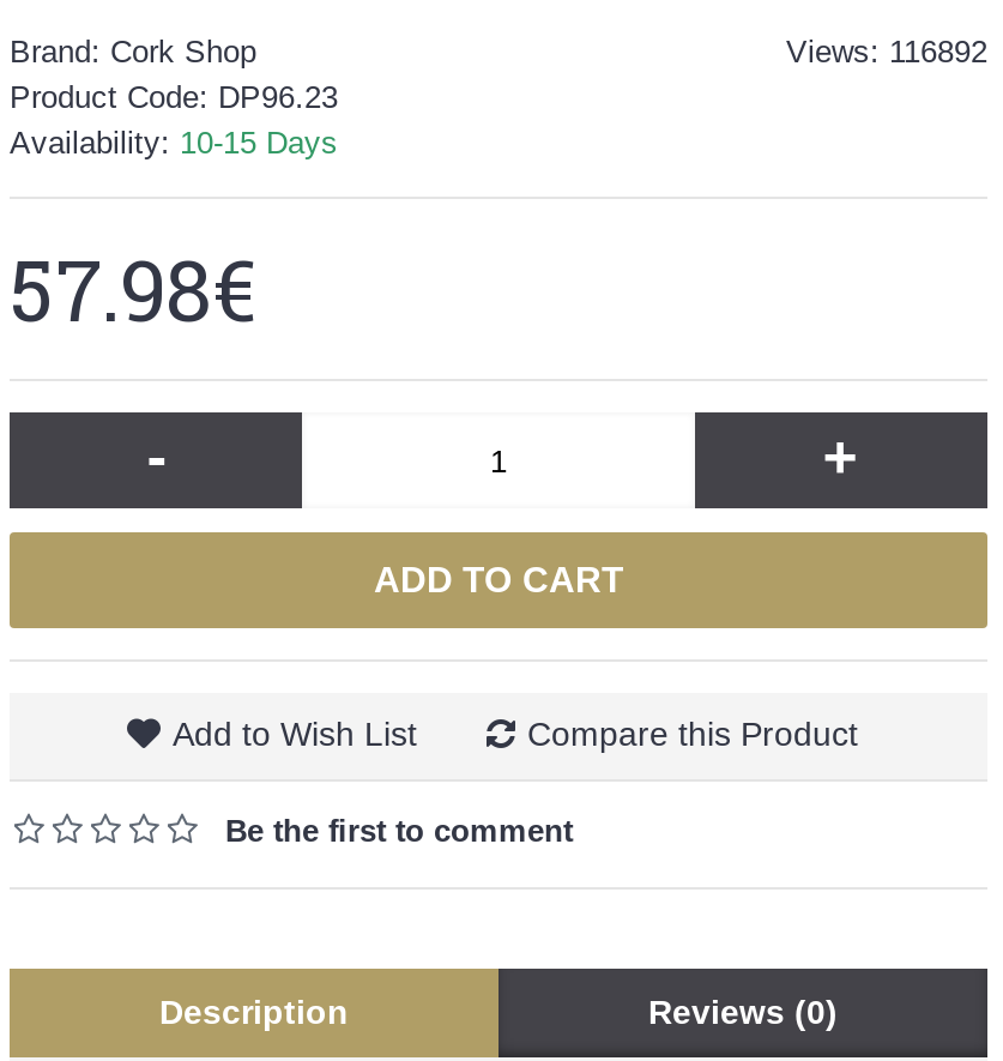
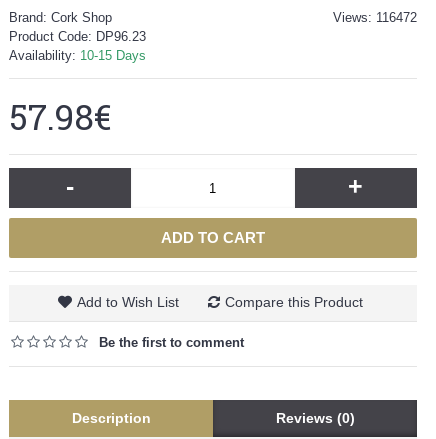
- Views: 116892
+ Views: 116472
